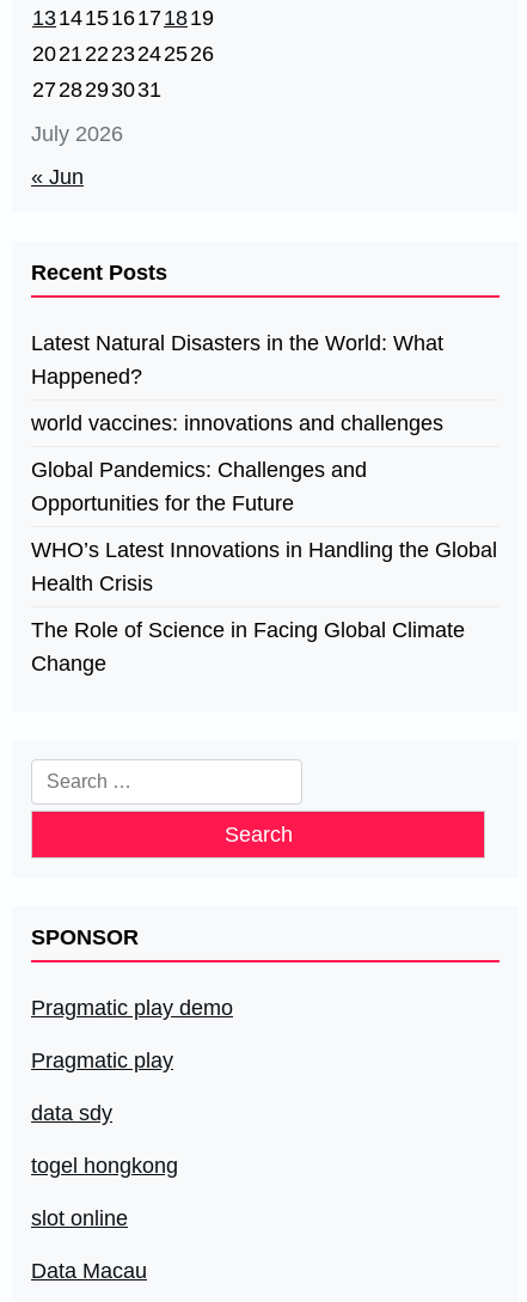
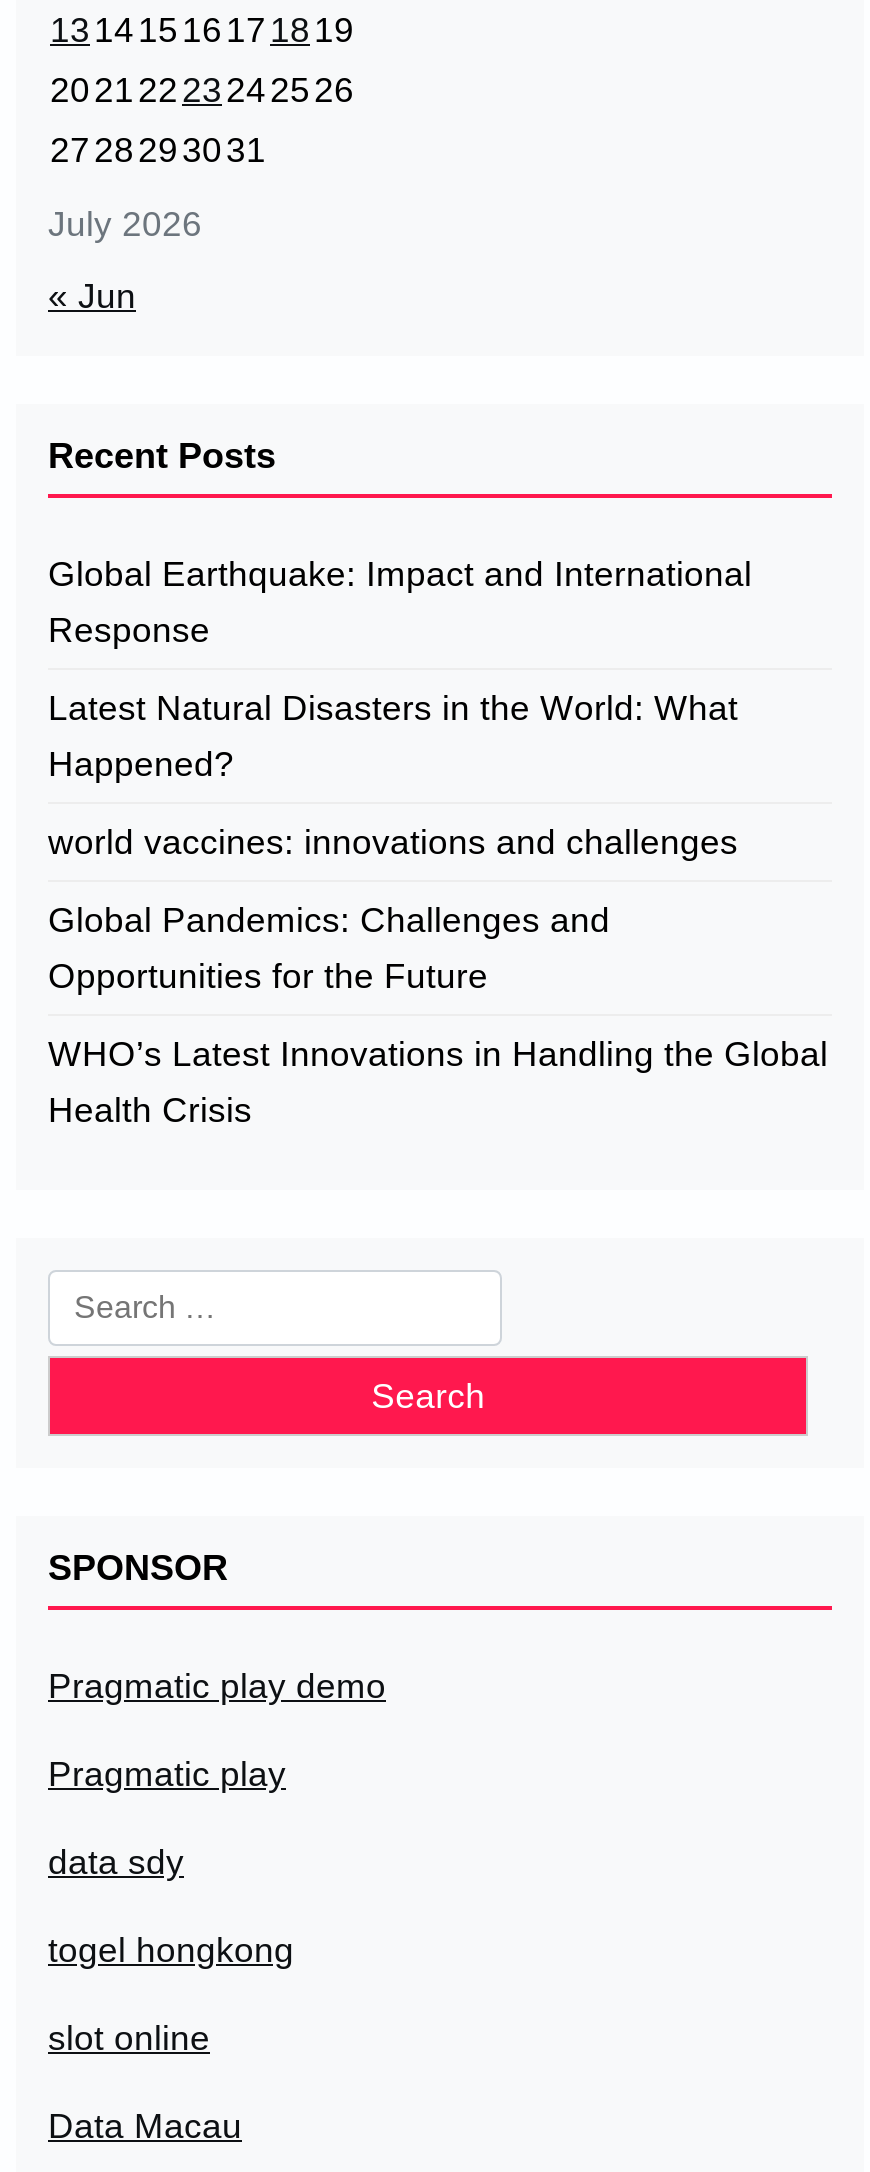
+ Global Earthquake: Impact and International
+ Response

moved down: Latest Natural Disasters in the World: What | Happened? | world vaccines: innovations and challenges | Global Pandemics: Challenges and | Opportunities for the Future | WHO’s Latest Innovations in Handling the Global | Health Crisis

- The Role of Science in Facing Global Climate
- Change
